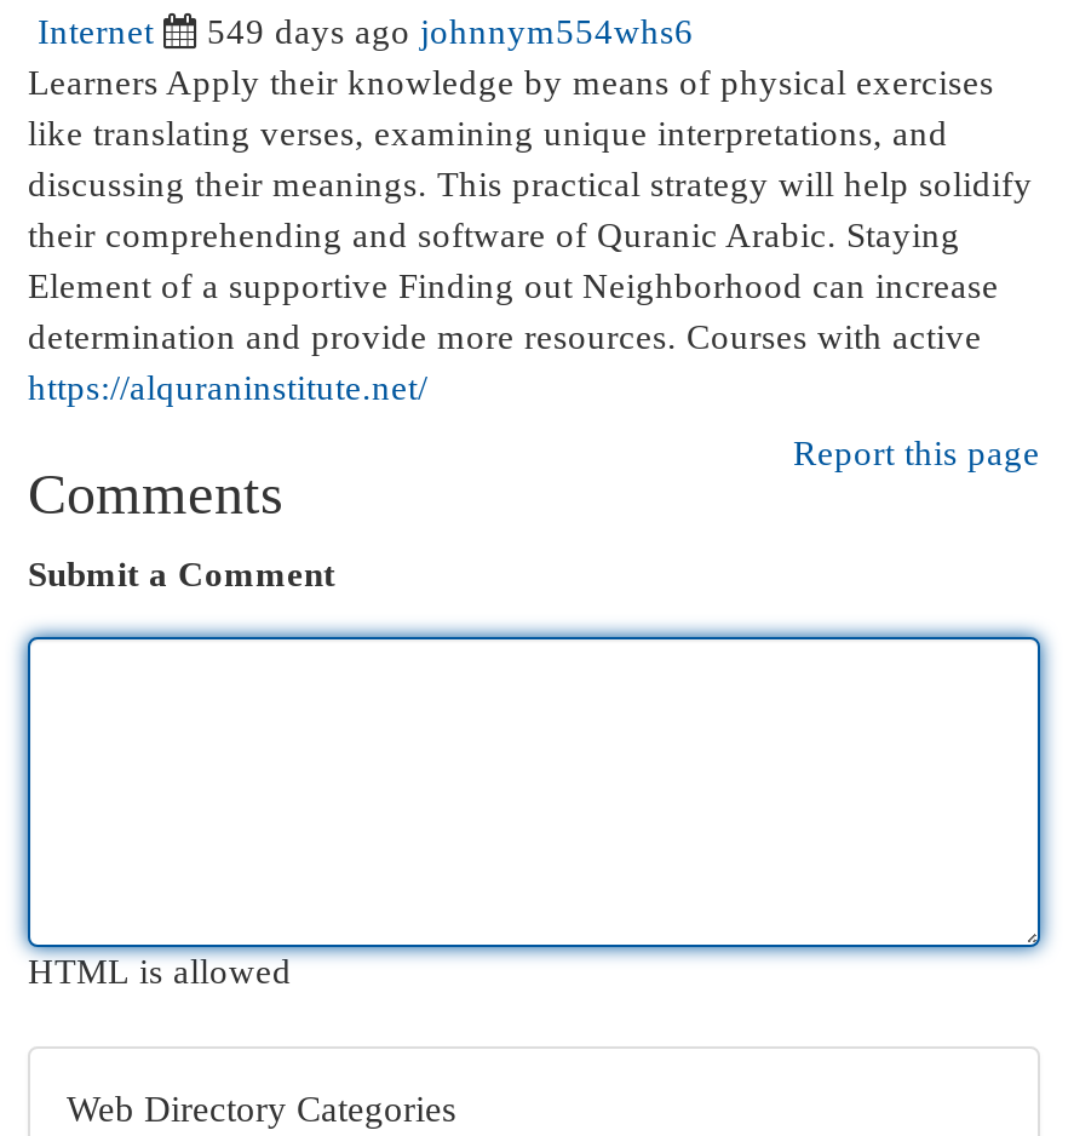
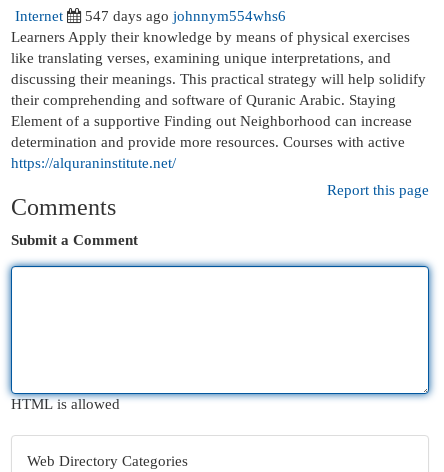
- 549 days ago johnnym554whs6
+ 547 days ago johnnym554whs6
